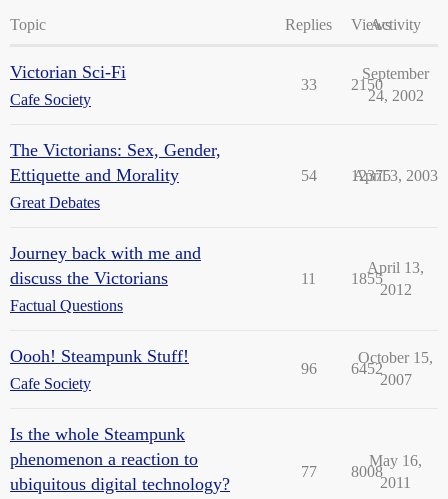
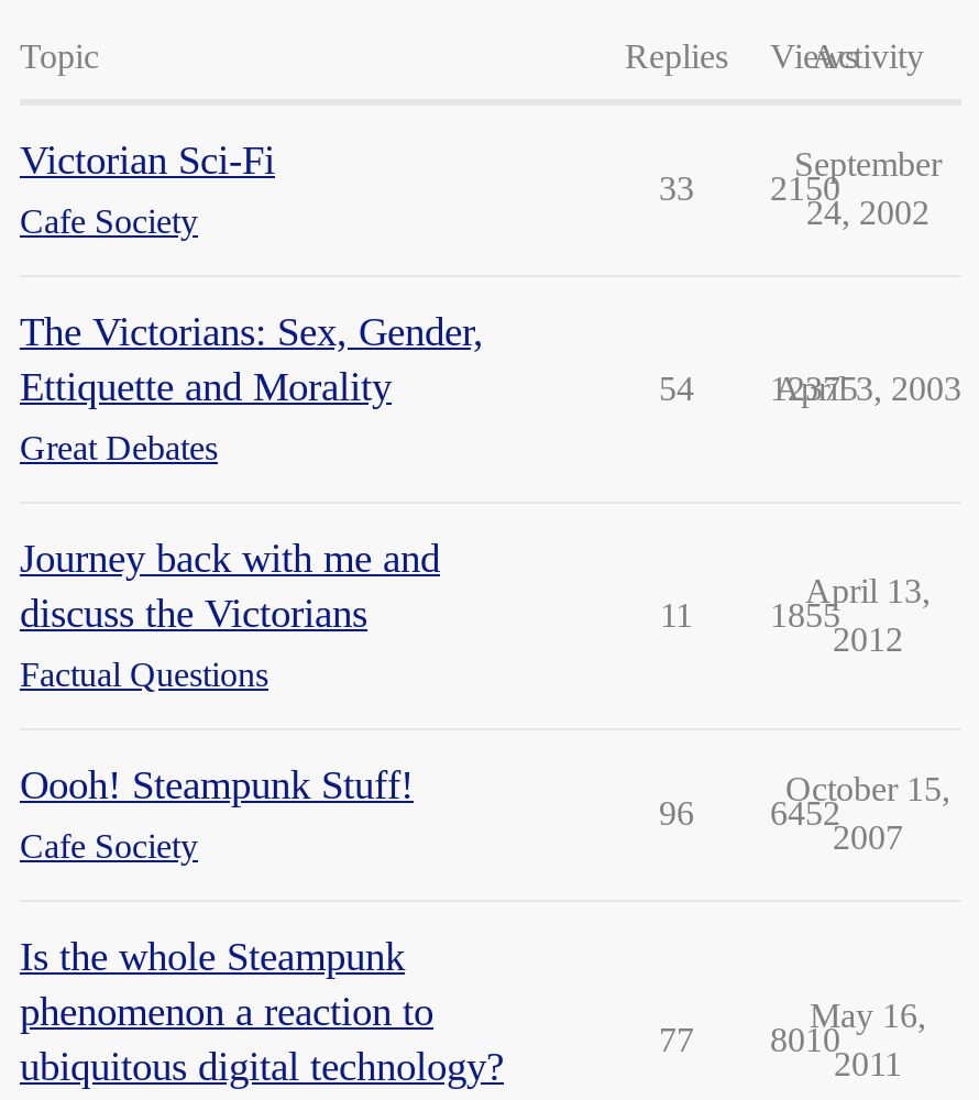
- 8008
+ 8010
